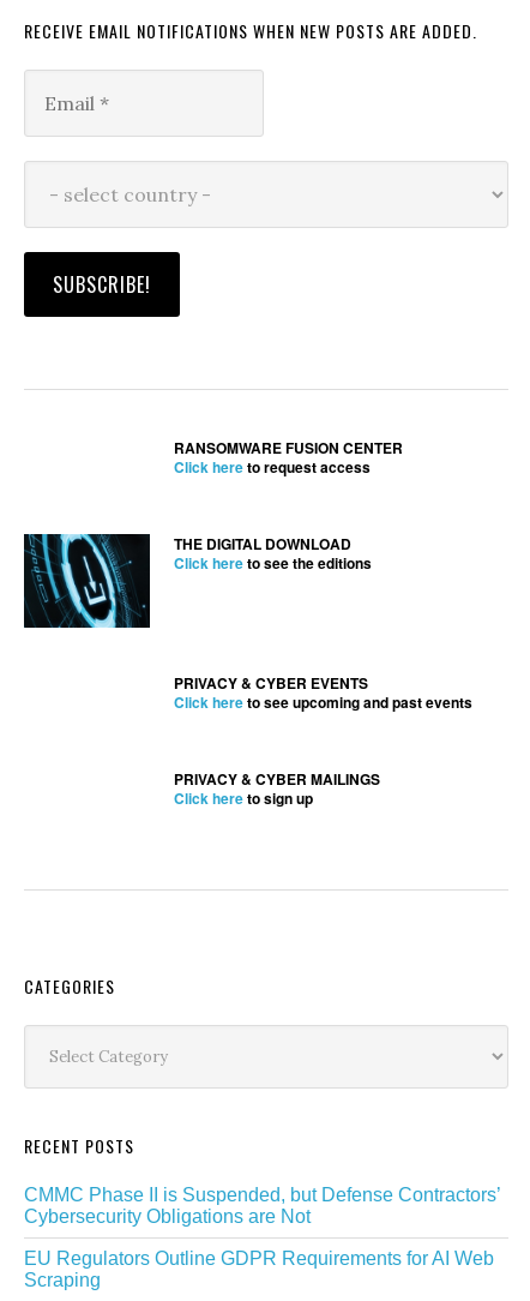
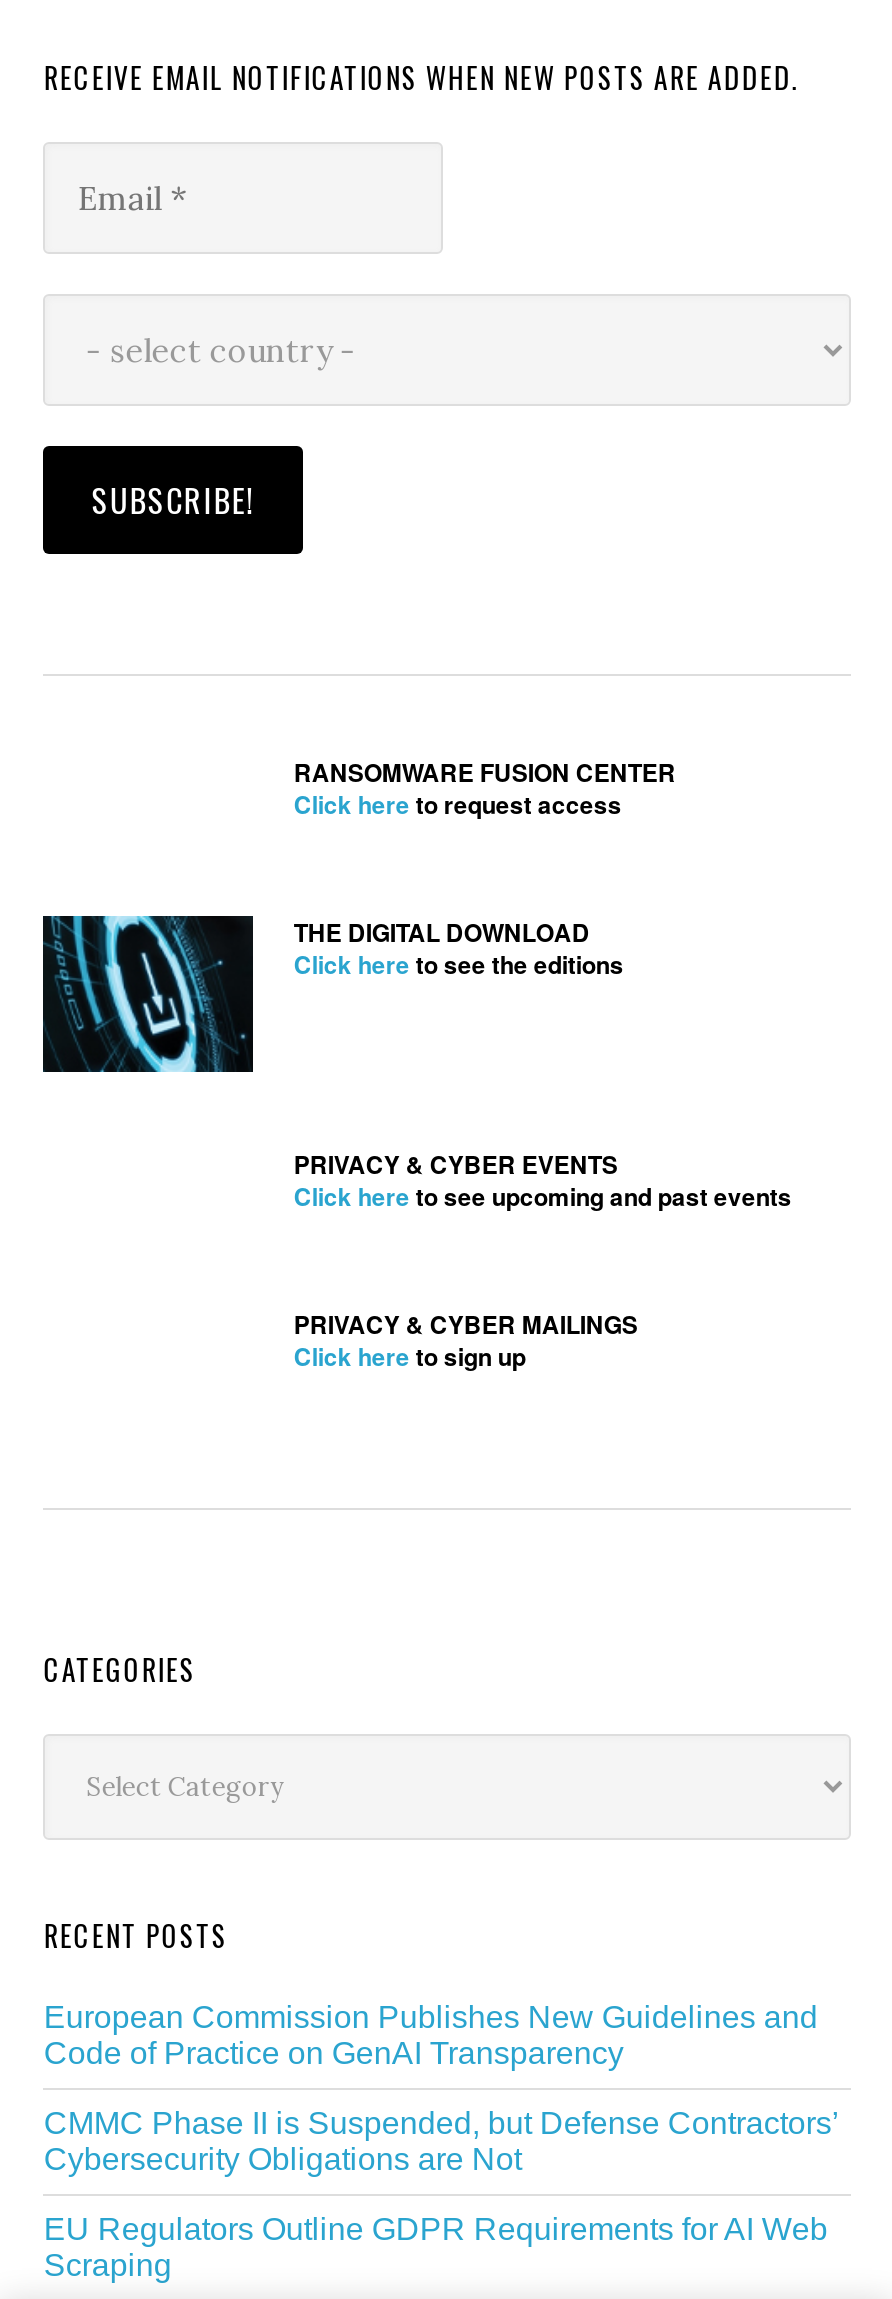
+ European Commission Publishes New Guidelines and
+ Code of Practice on GenAI Transparency
